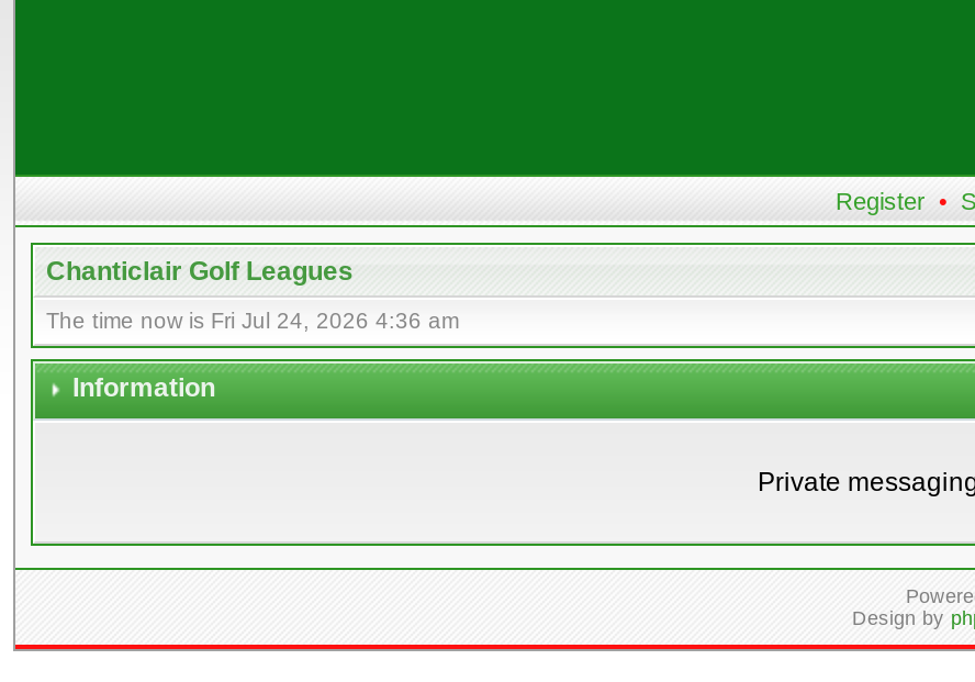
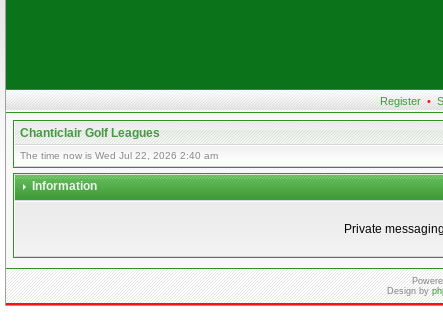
- The time now is Fri Jul 24, 2026 4:36 am
+ The time now is Wed Jul 22, 2026 2:40 am
